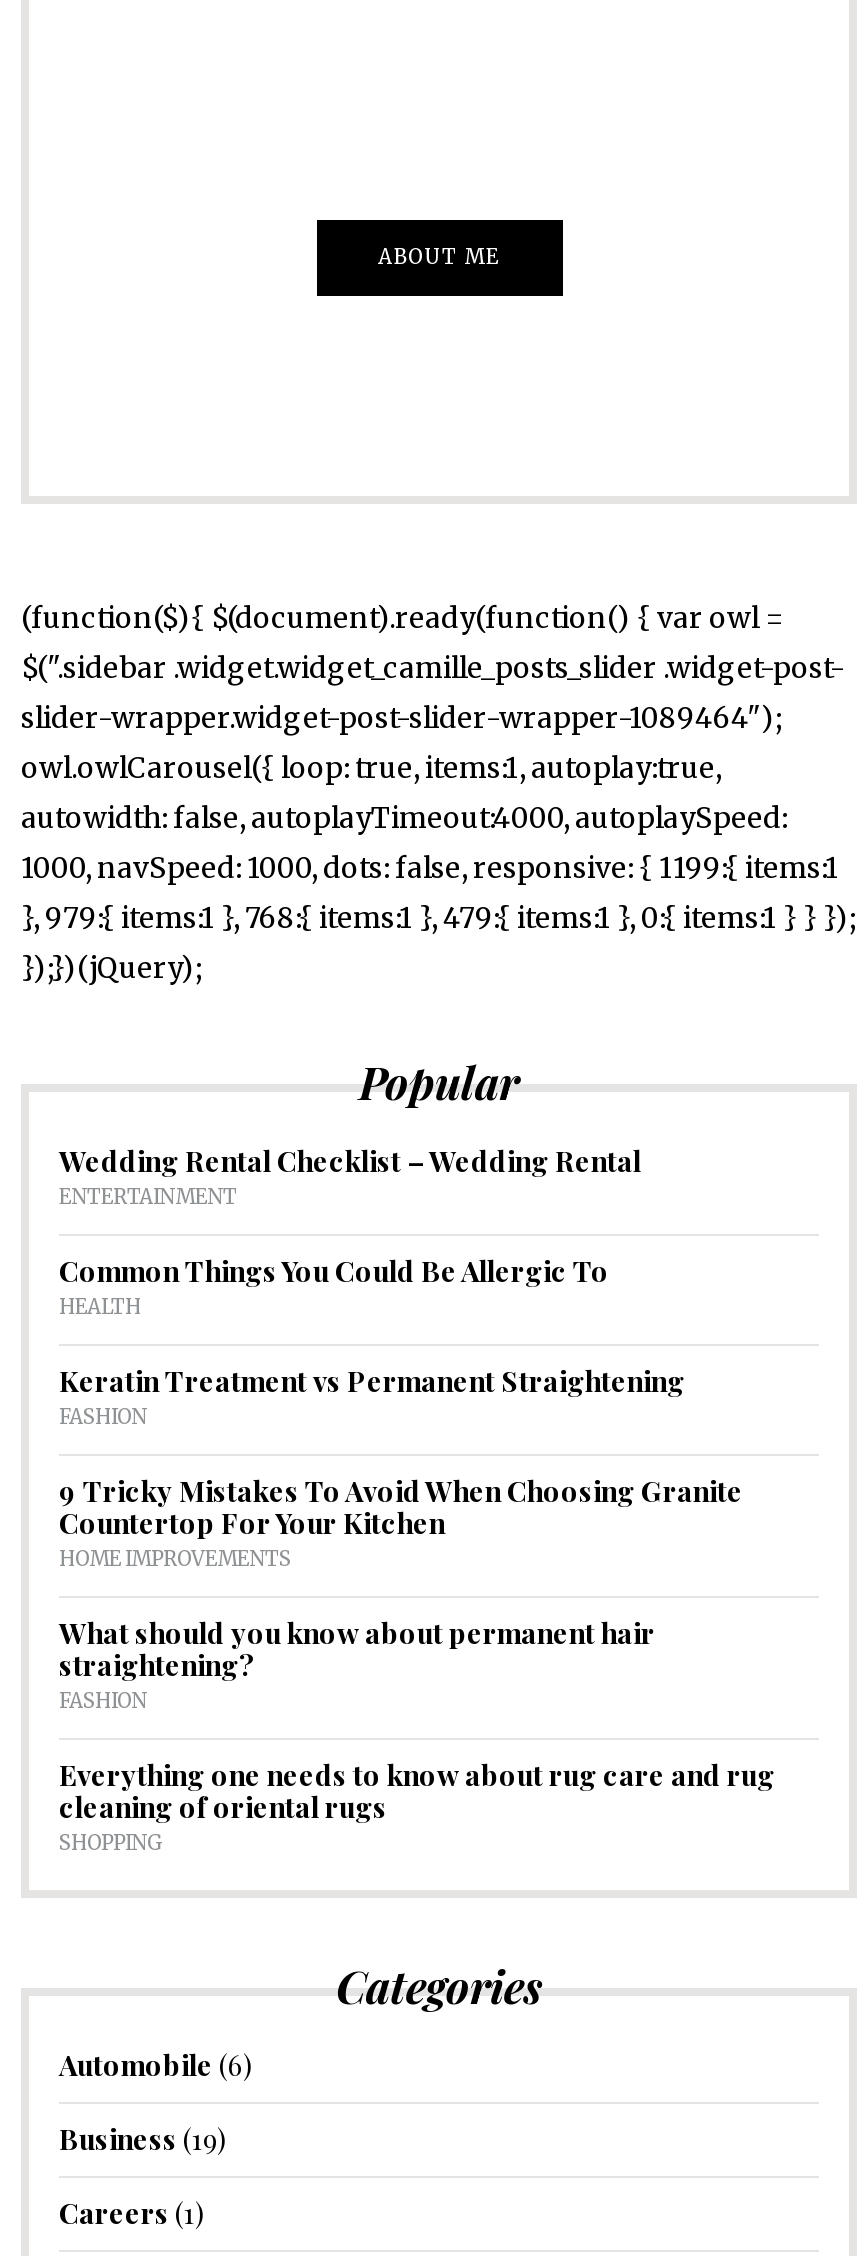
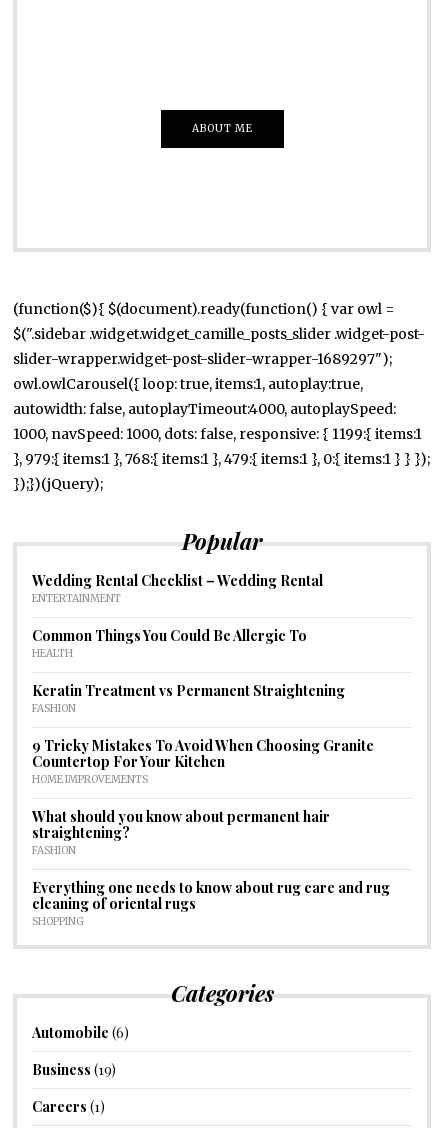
- slider-wrapper.widget-post-slider-wrapper-1089464");
+ slider-wrapper.widget-post-slider-wrapper-1689297");
